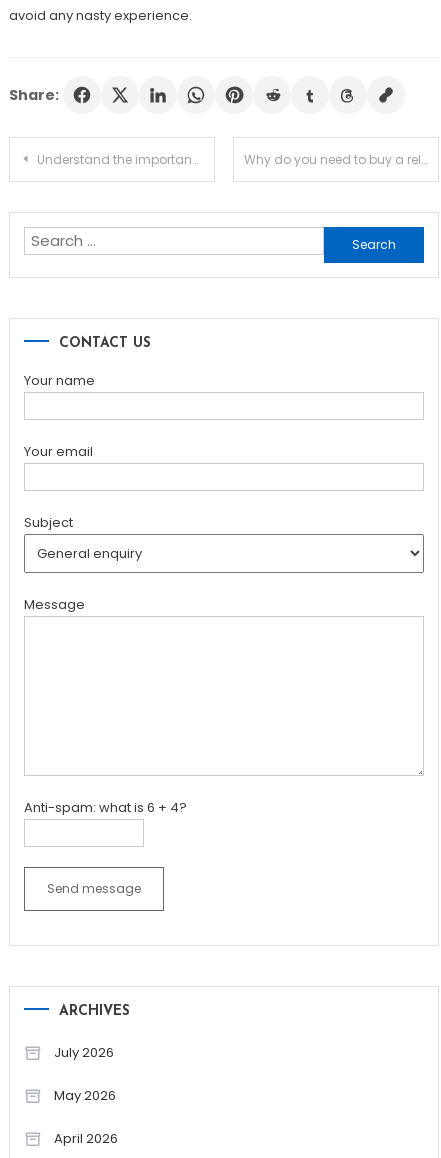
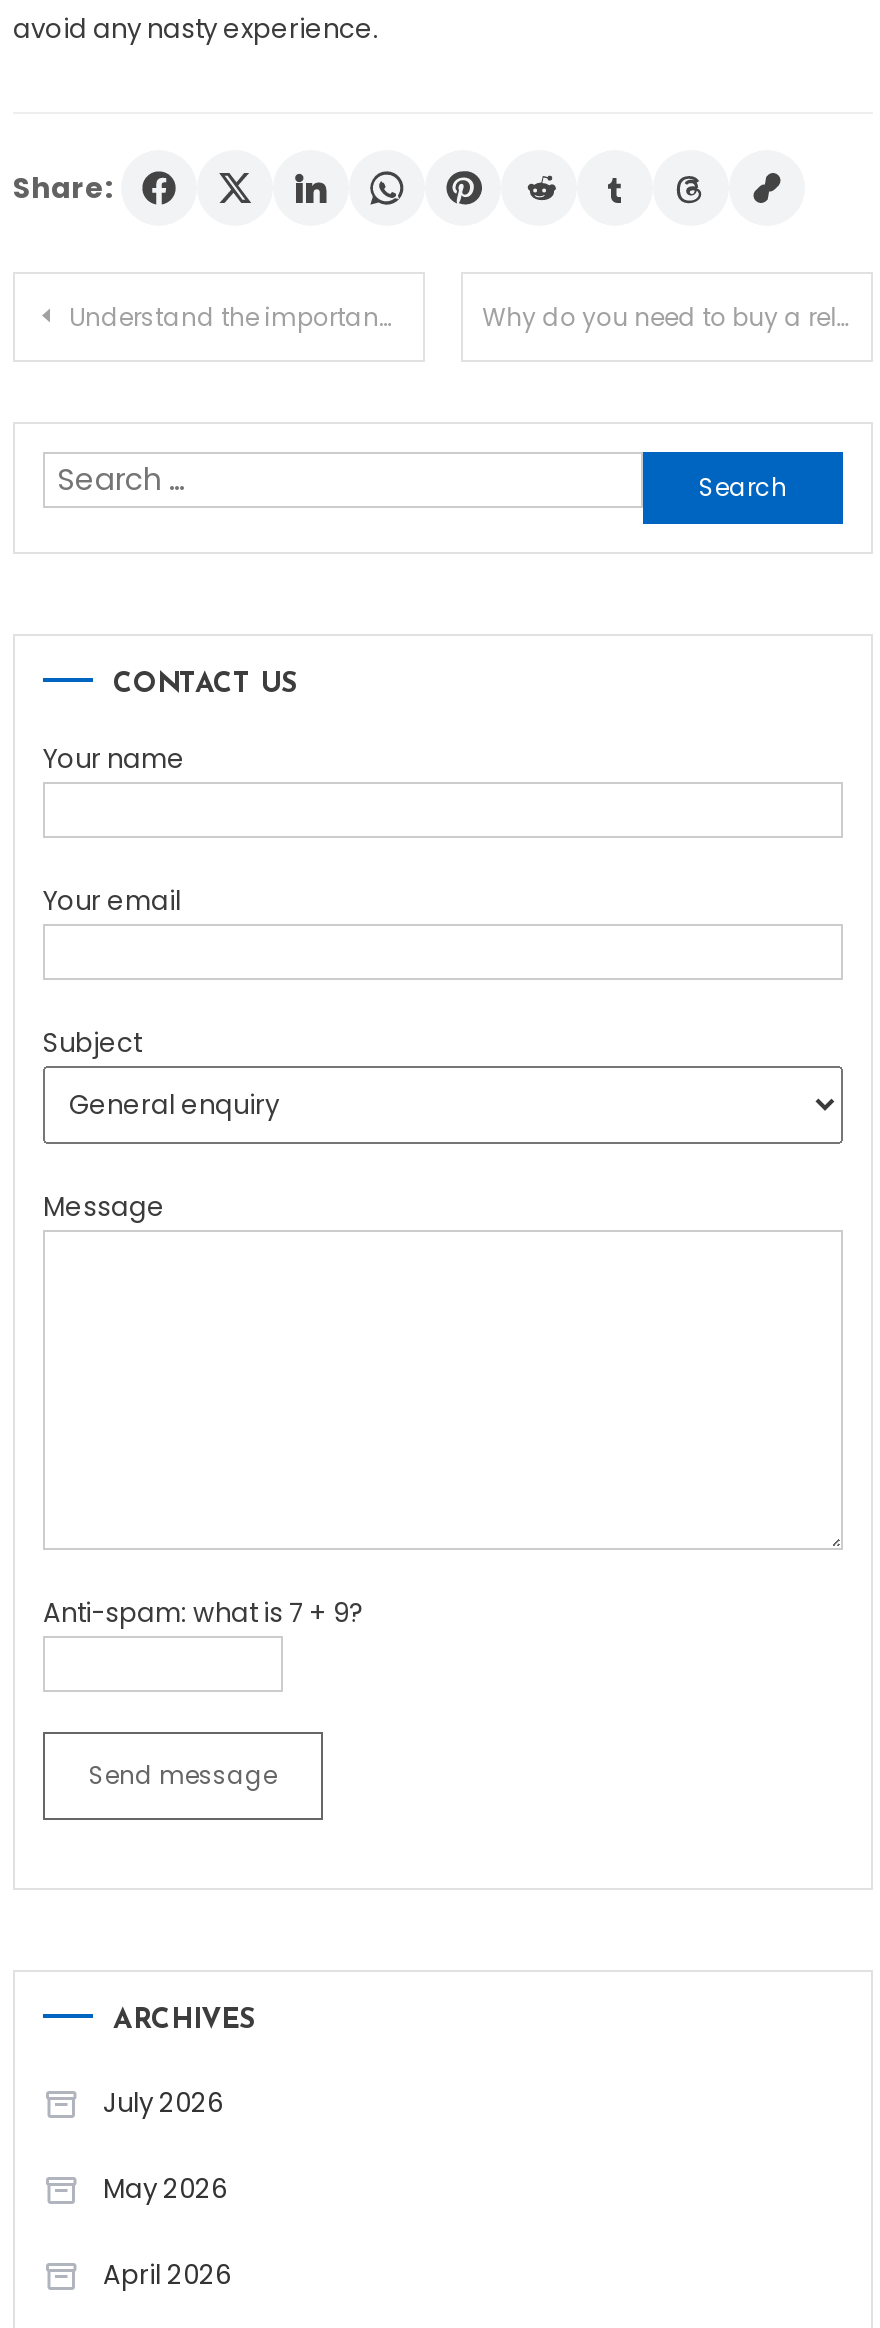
- Anti-spam: what is 6 + 4?
+ Anti-spam: what is 7 + 9?
